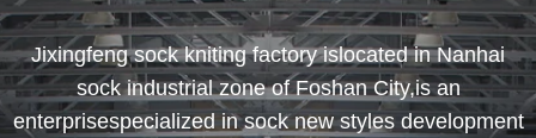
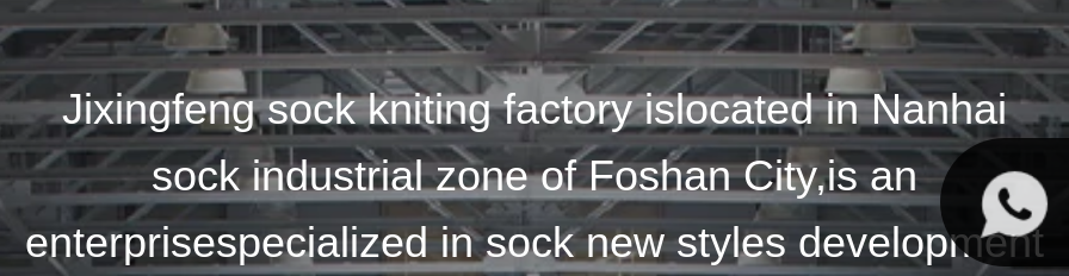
- [image]
+ [image]
